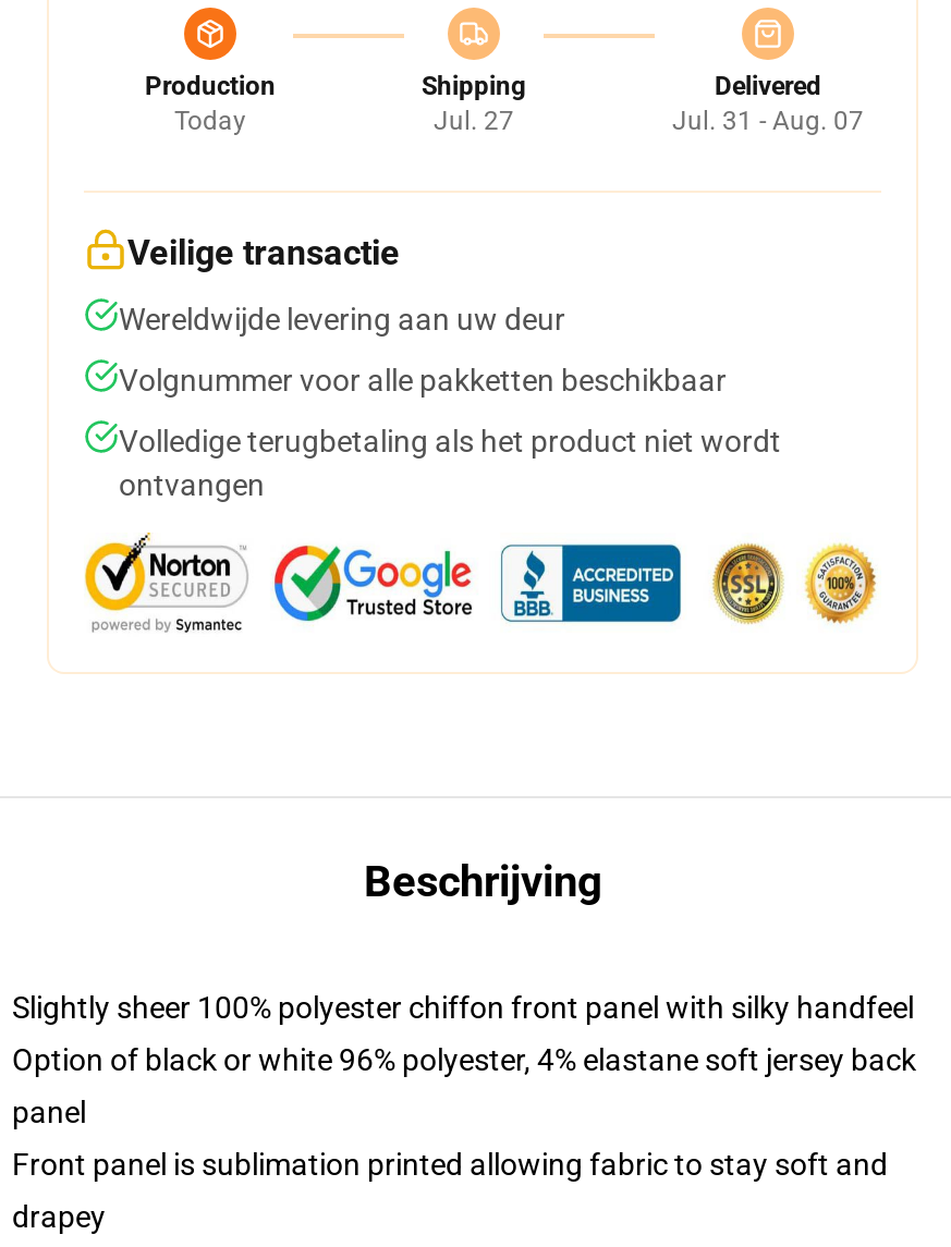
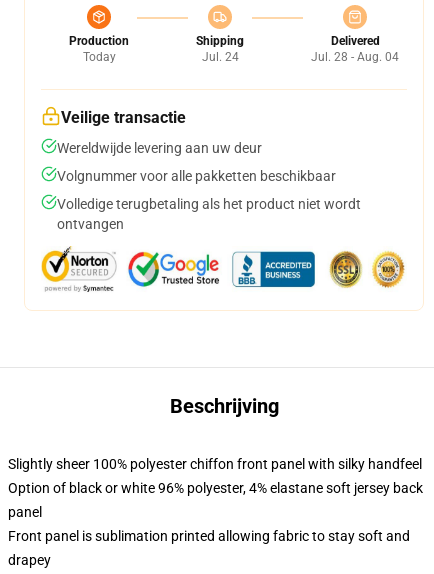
- Jul. 27
+ Jul. 24

- Jul. 31 - Aug. 07
+ Jul. 28 - Aug. 04
